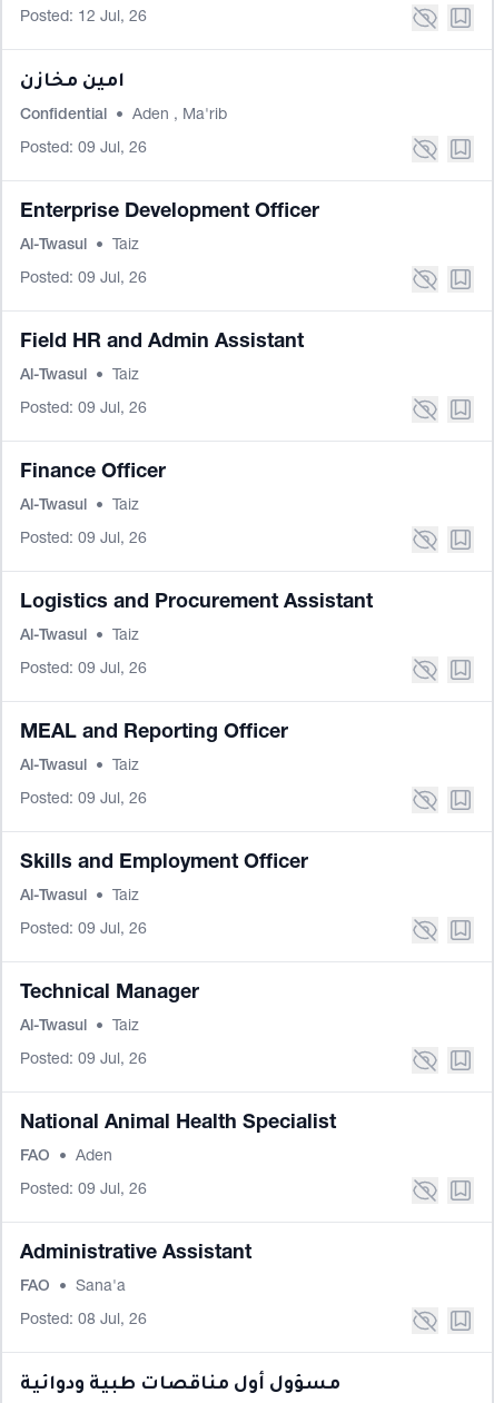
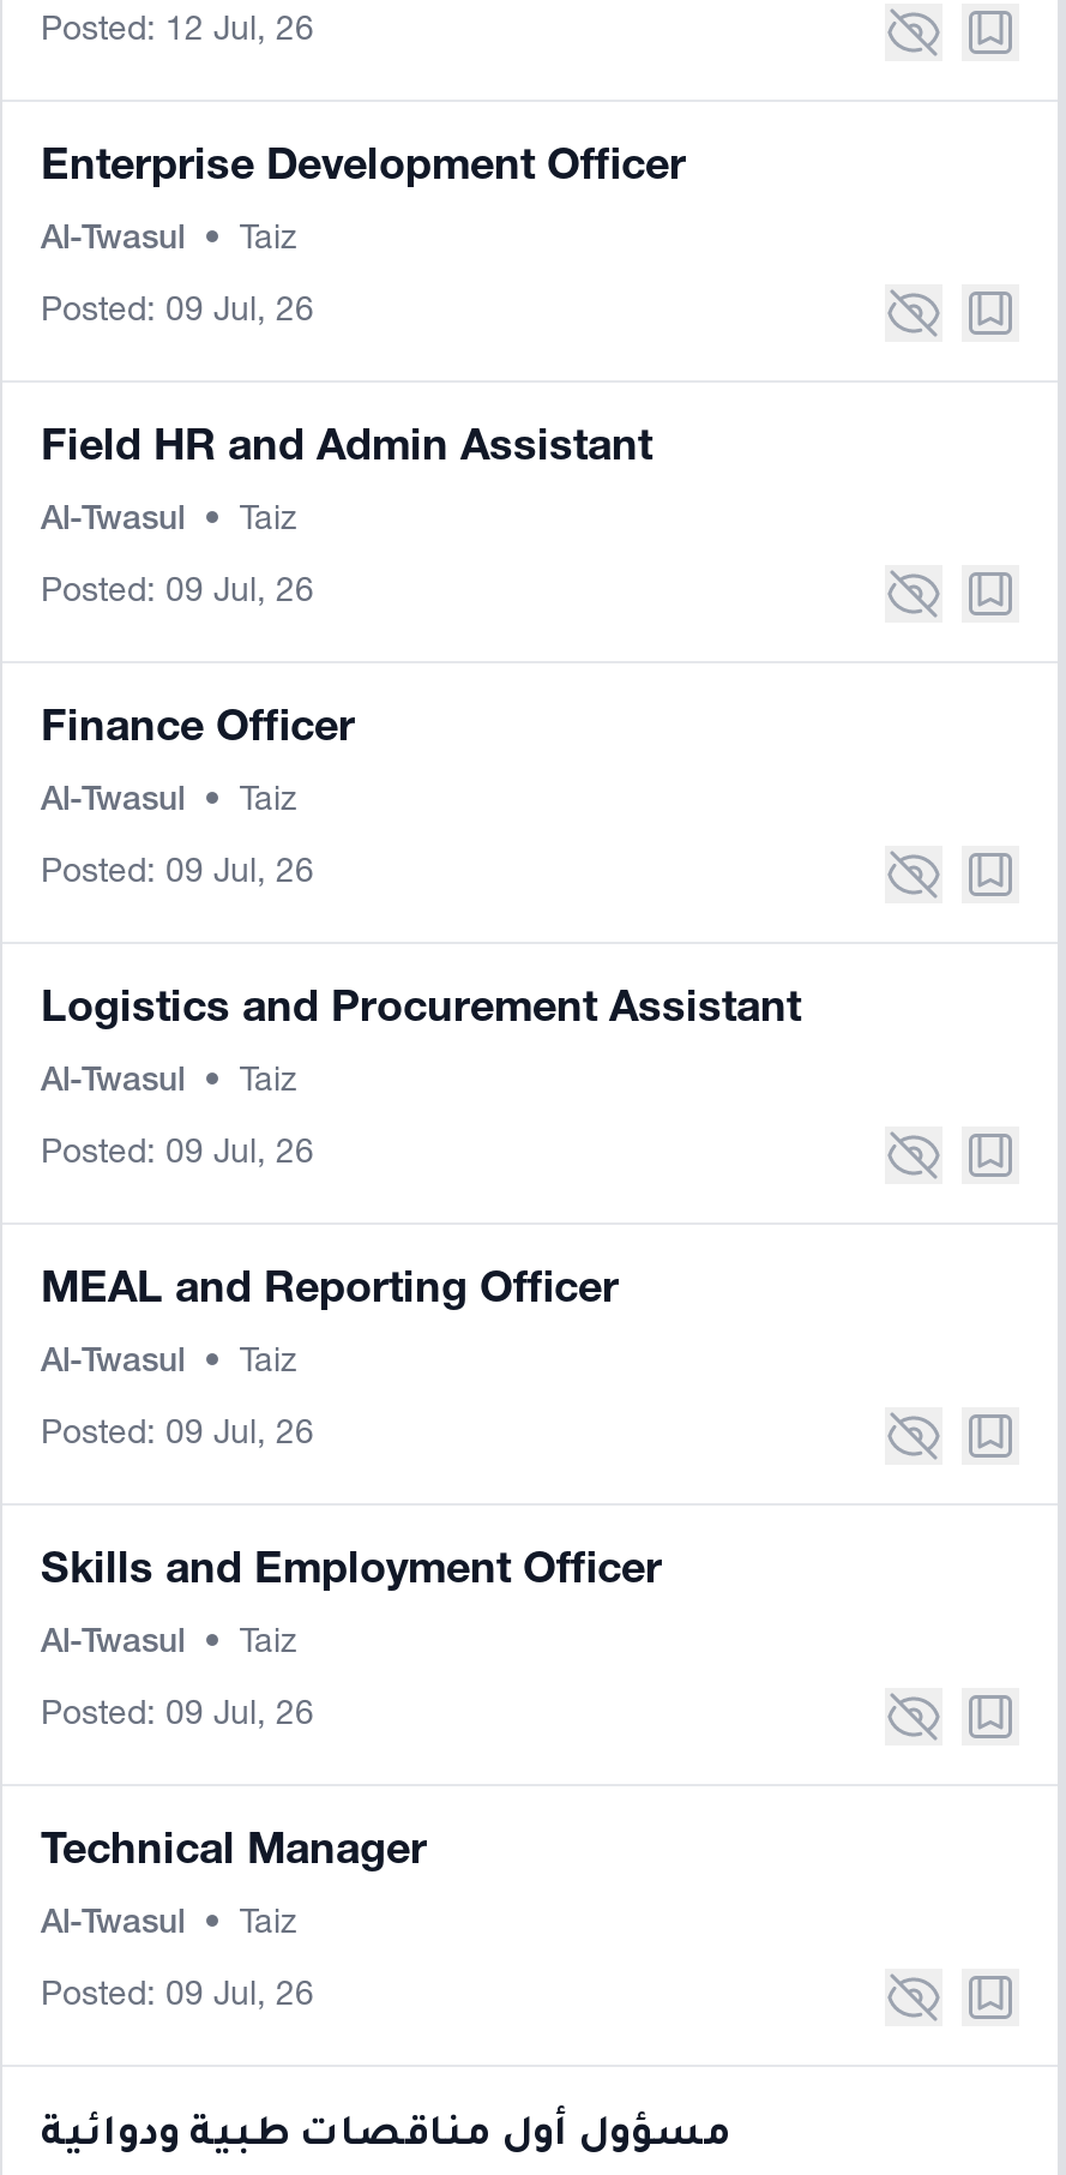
- امين مخازن
- Confidential • Aden, Ma'rib
- Posted: 09 Jul, 26

- National Animal Health Specialist
- FAO • Aden
- Posted: 09 Jul, 26
- Administrative Assistant
- FAO • Sana'a
- Posted: 08 Jul, 26
